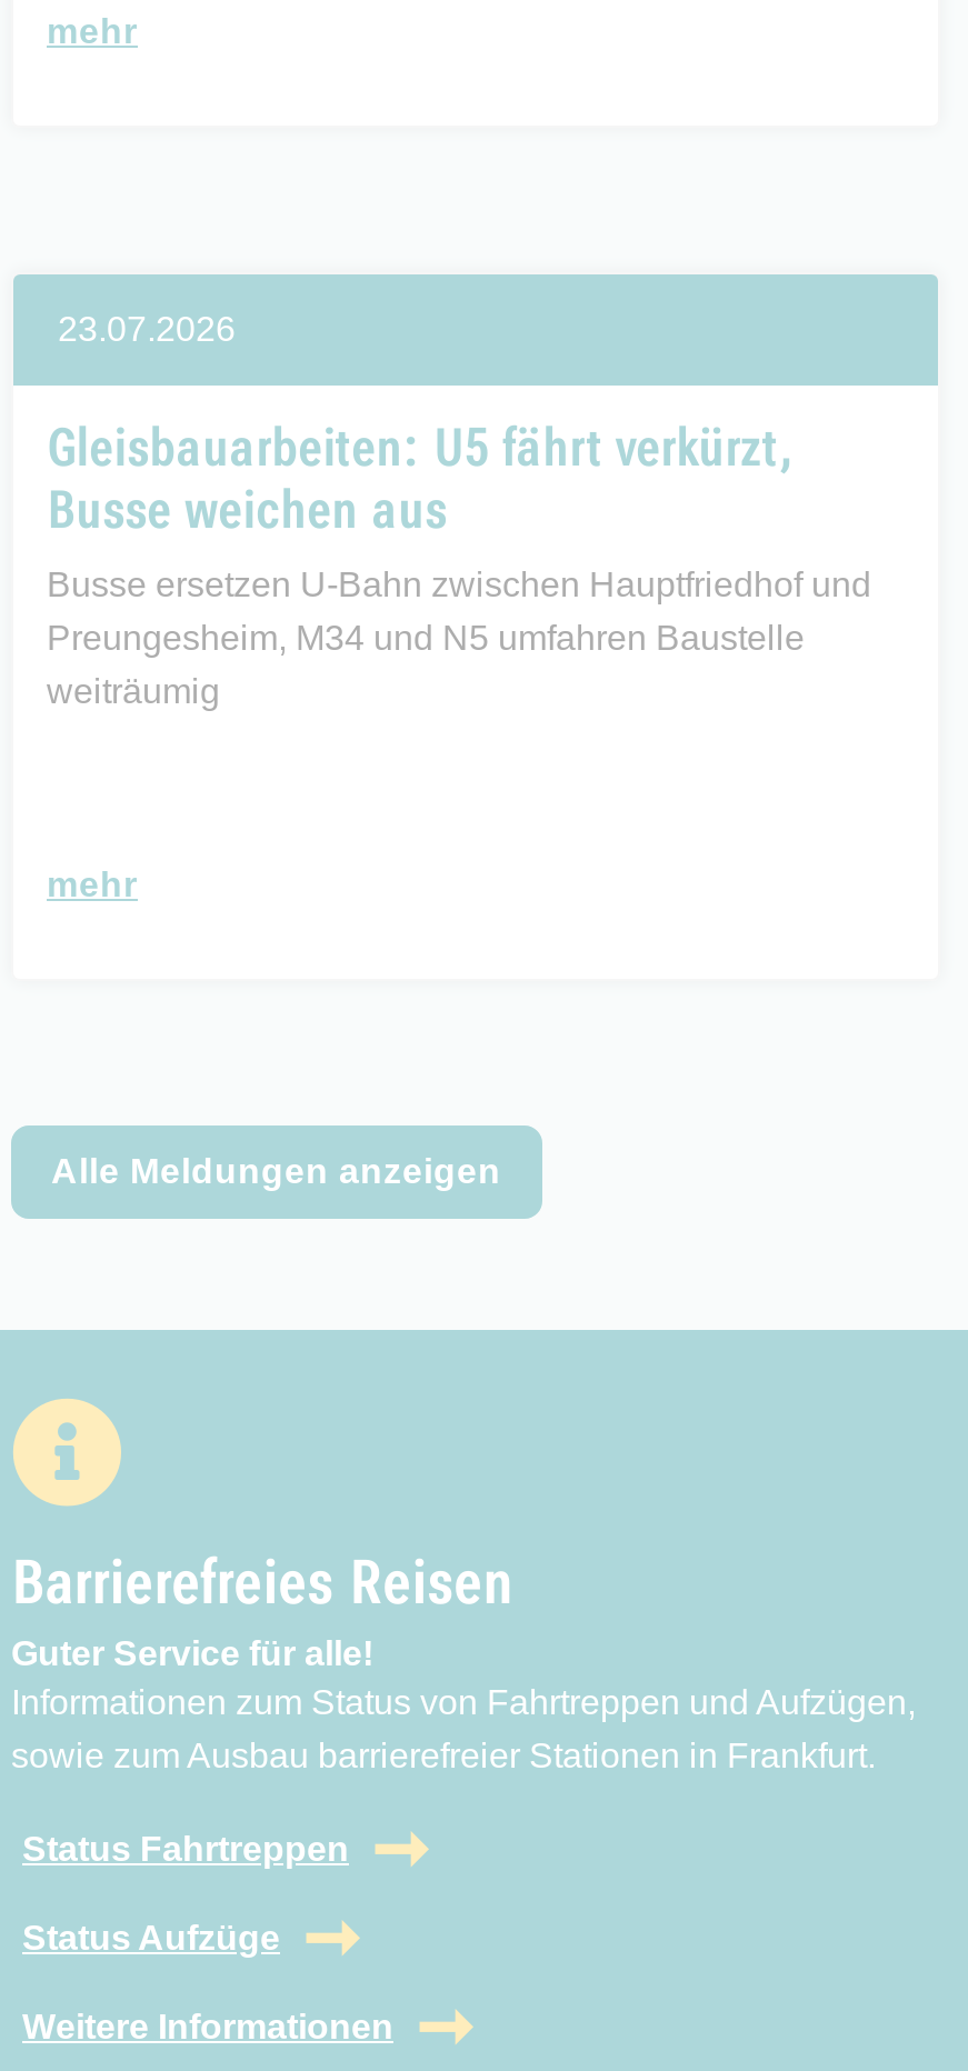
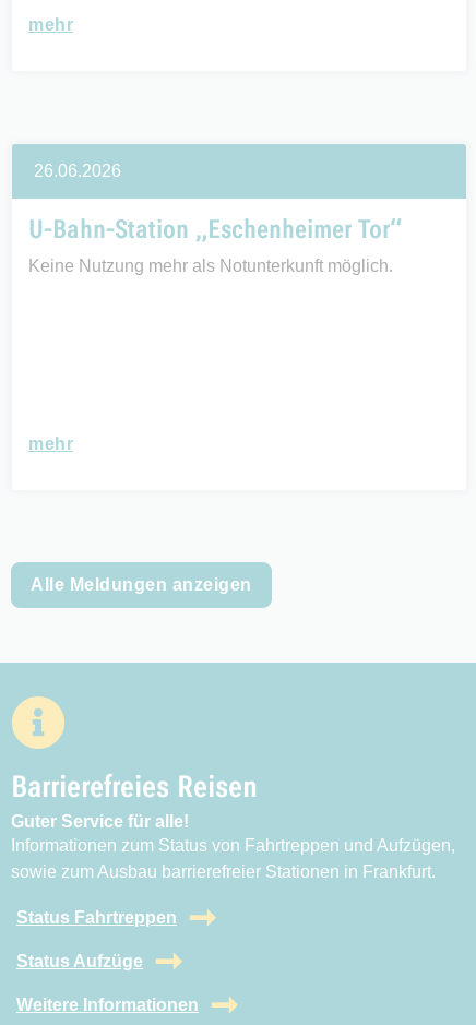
- 23.07.2026
+ 26.06.2026

- Gleisbauarbeiten: U5 fährt verkürzt,
- Busse weichen aus
- Busse ersetzen U-Bahn zwischen Hauptfriedhof und
- Preungesheim, M34 und N5 umfahren Baustelle
- weiträumig
+ U-Bahn-Station „Eschenheimer Tor“
+ Keine Nutzung mehr als Notunterkunft möglich.
